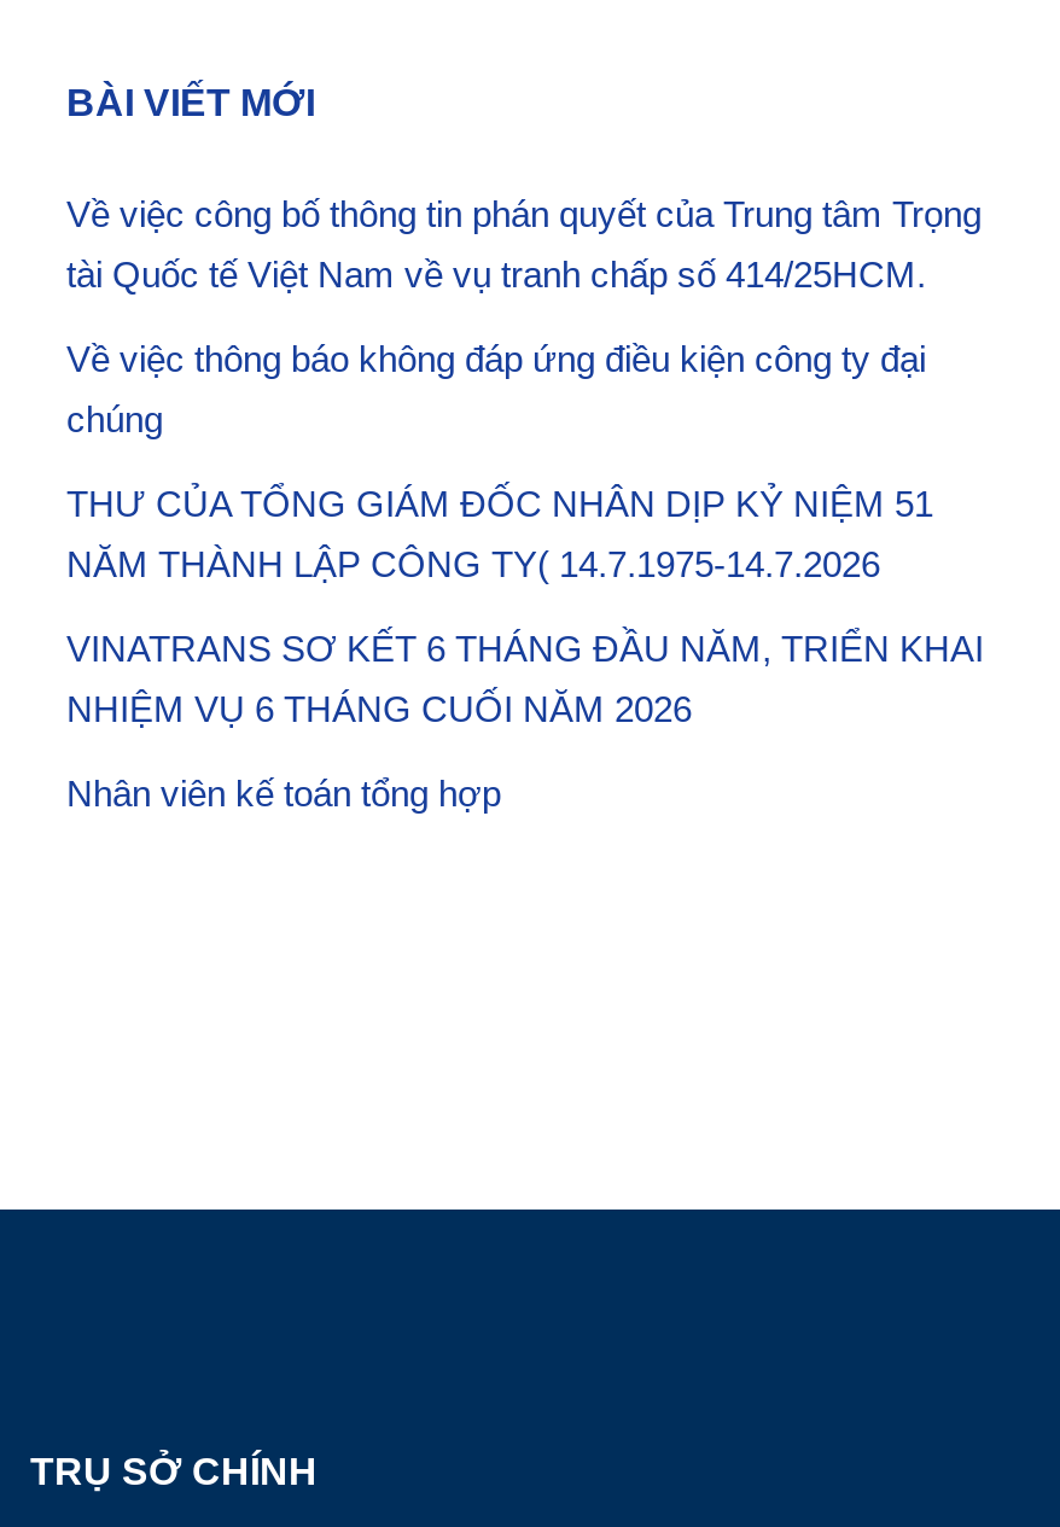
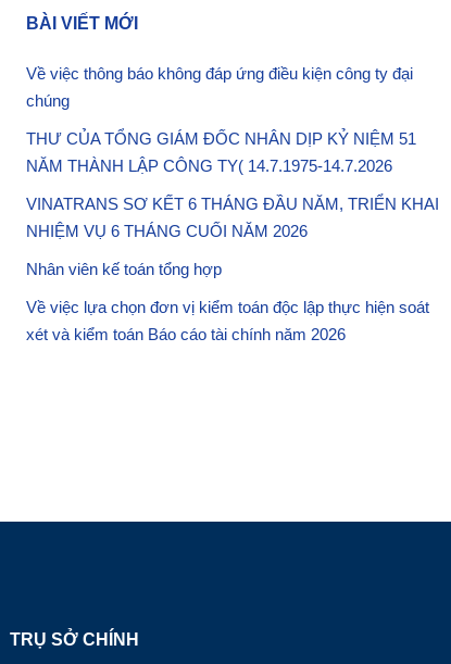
- Về việc công bố thông tin phán quyết của Trung tâm Trọng
- tài Quốc tế Việt Nam về vụ tranh chấp số 414/25HCM.

moved up: Về việc thông báo không đáp ứng điều kiện công ty đại | chúng | THƯ CỦA TỔNG GIÁM ĐỐC NHÂN DỊP KỶ NIỆM 51 | NĂM THÀNH LẬP CÔNG TY( 14.7.1975-14.7.2026 | VINATRANS SƠ KẾT 6 THÁNG ĐẦU NĂM, TRIỂN KHAI | NHIỆM VỤ 6 THÁNG CUỐI NĂM 2026 | Nhân viên kế toán tổng hợp

+ Về việc lựa chọn đơn vị kiểm toán độc lập thực hiện soát
+ xét và kiểm toán Báo cáo tài chính năm 2026
